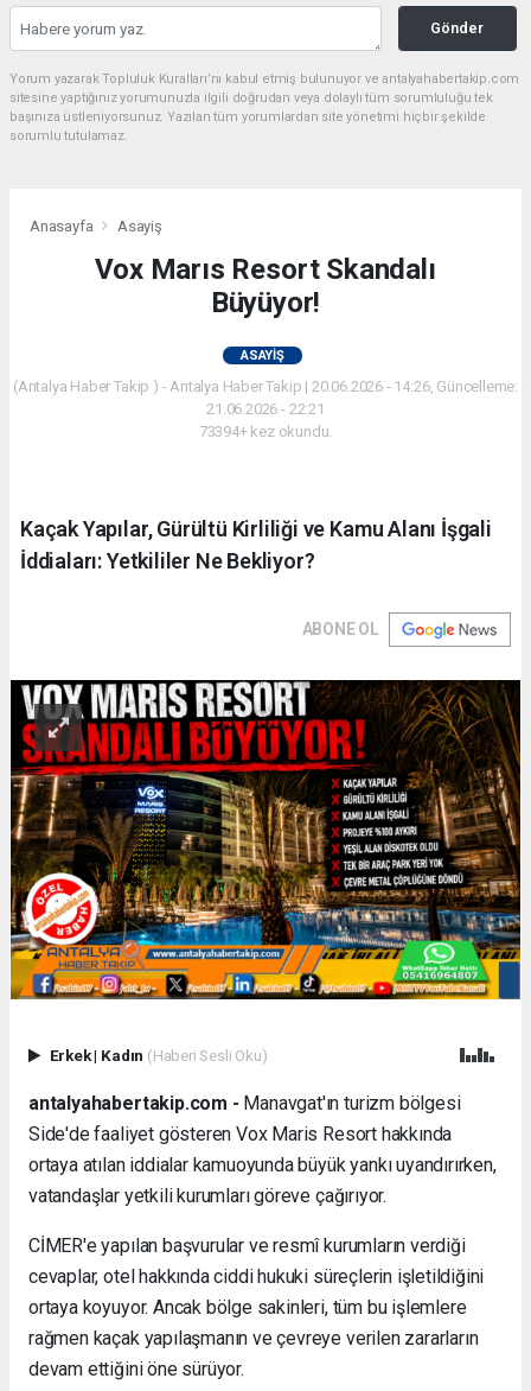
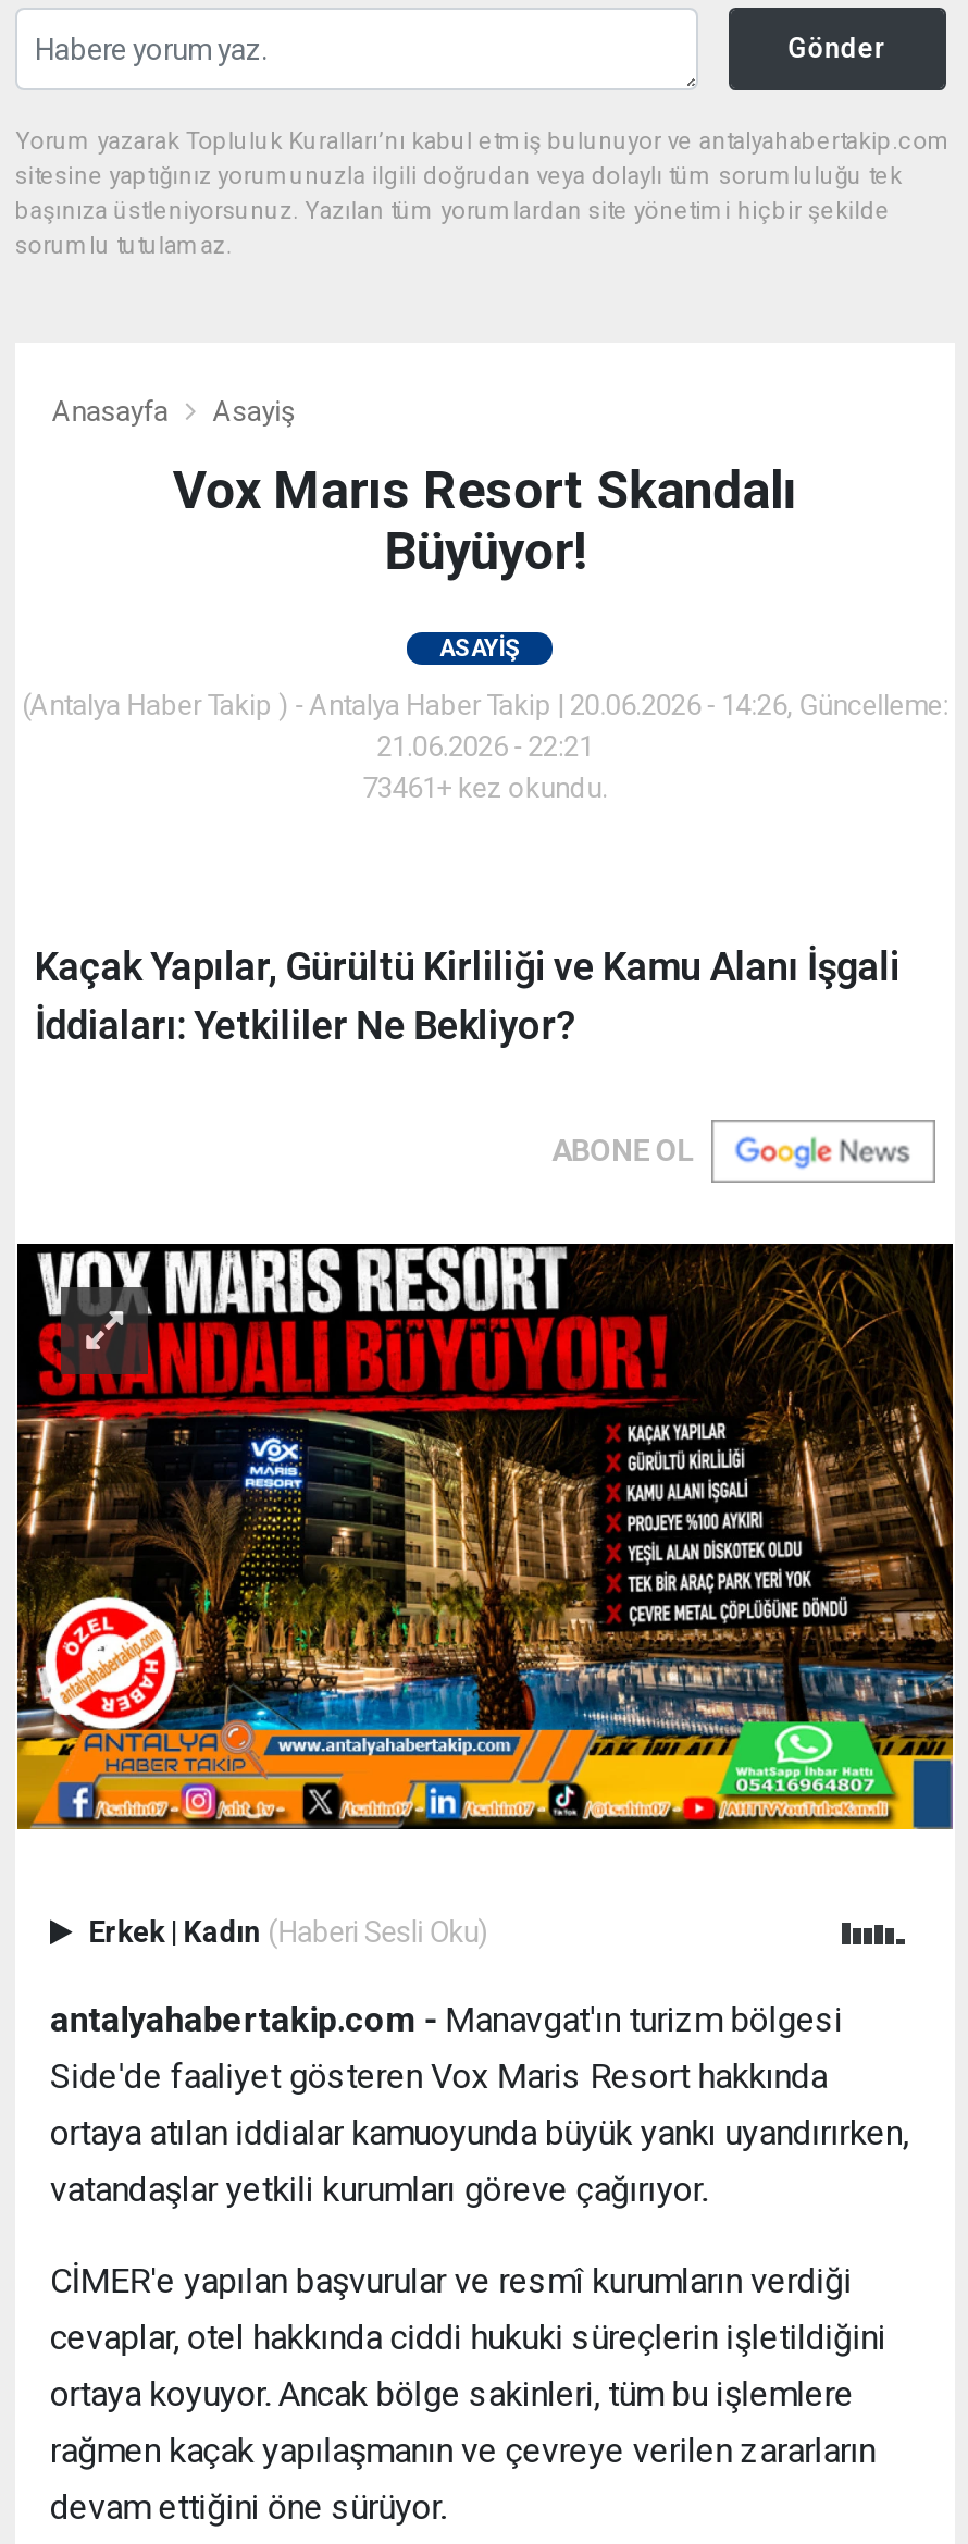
- 73394+ kez okundu.
+ 73461+ kez okundu.
